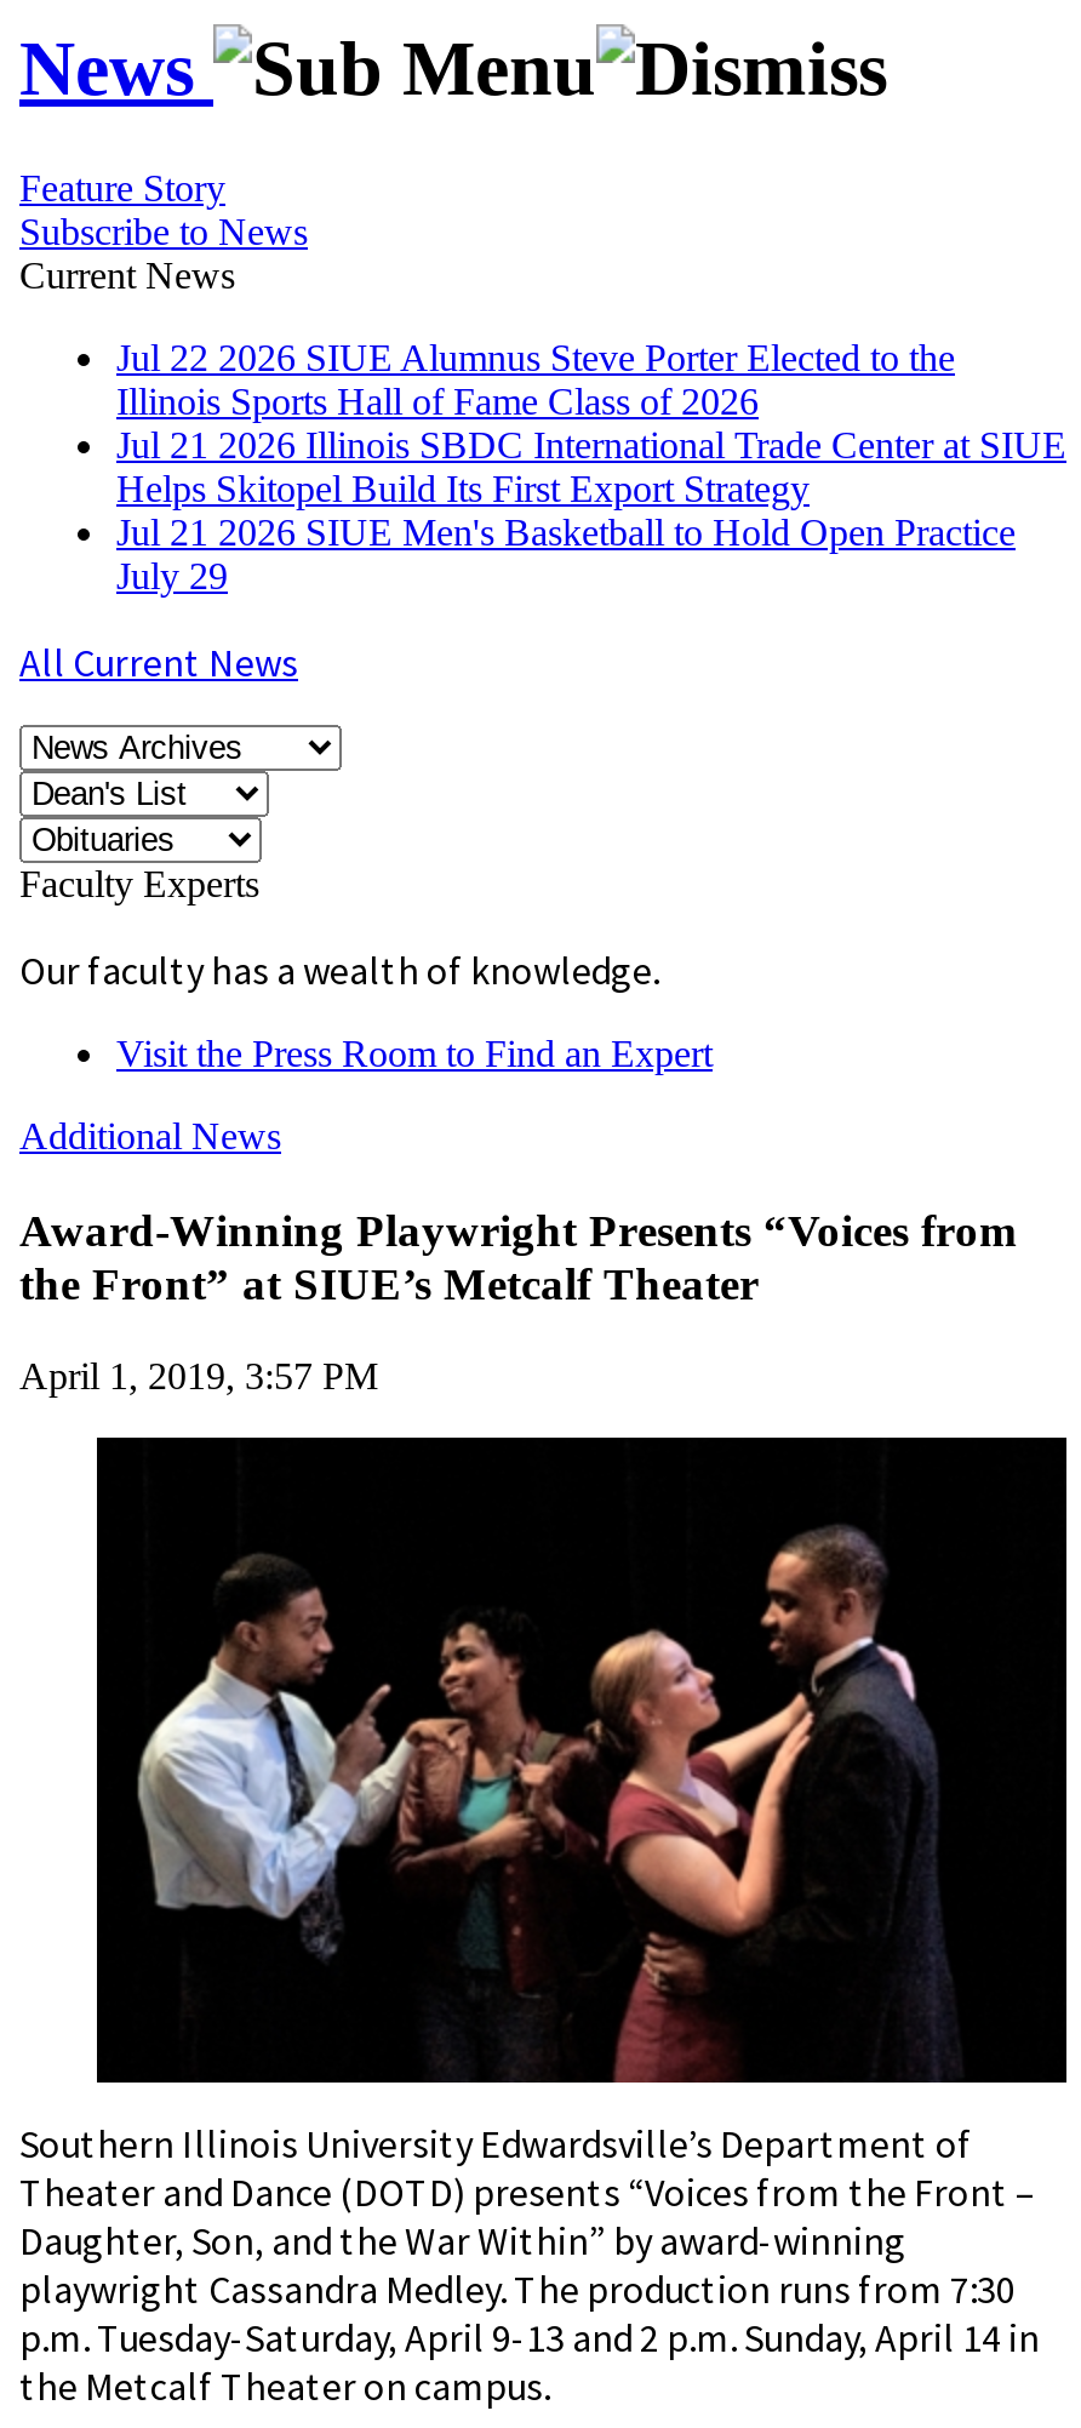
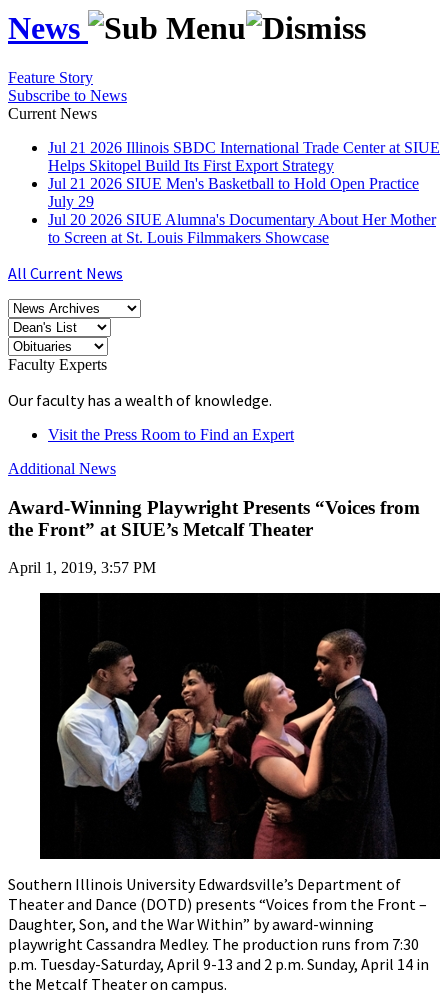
- Jul 22 2026 SIUE Alumnus Steve Porter Elected to the
- Illinois Sports Hall of Fame Class of 2026

moved up: Jul 21 2026 Illinois SBDC International Trade Center at SIUE | Helps Skitopel Build Its First Export Strategy | Jul 21 2026 SIUE Men's Basketball to Hold Open Practice | July 29

+ Jul 20 2026 SIUE Alumna's Documentary About Her Mother
+ to Screen at St. Louis Filmmakers Showcase
